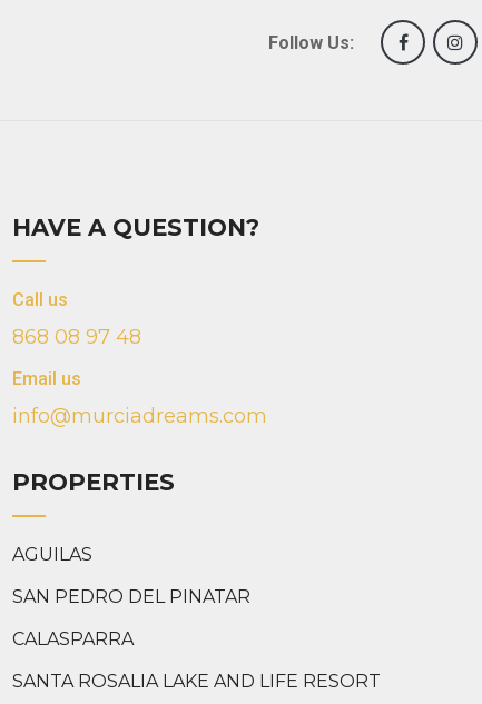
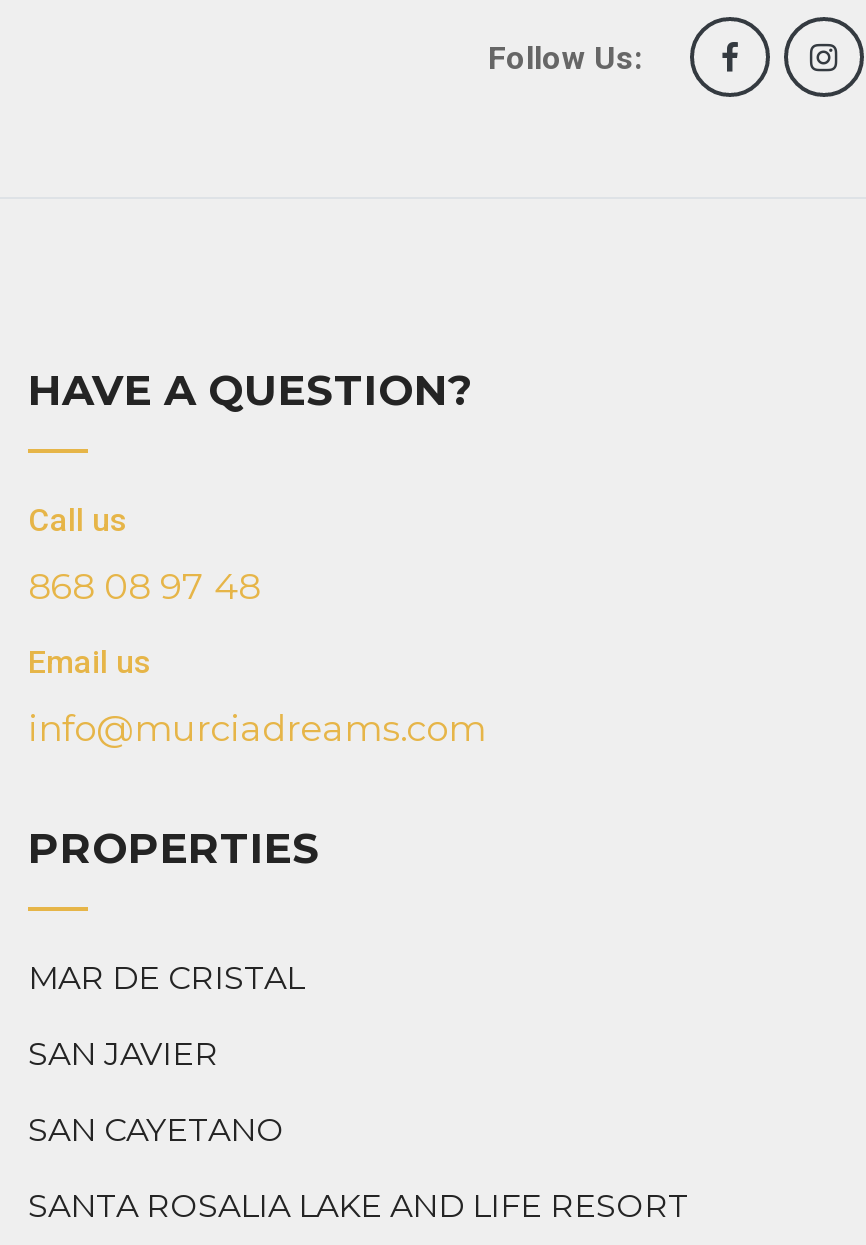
- AGUILAS
+ MAR DE CRISTAL

- SAN PEDRO DEL PINATAR
+ SAN JAVIER

- CALASPARRA
+ SAN CAYETANO
